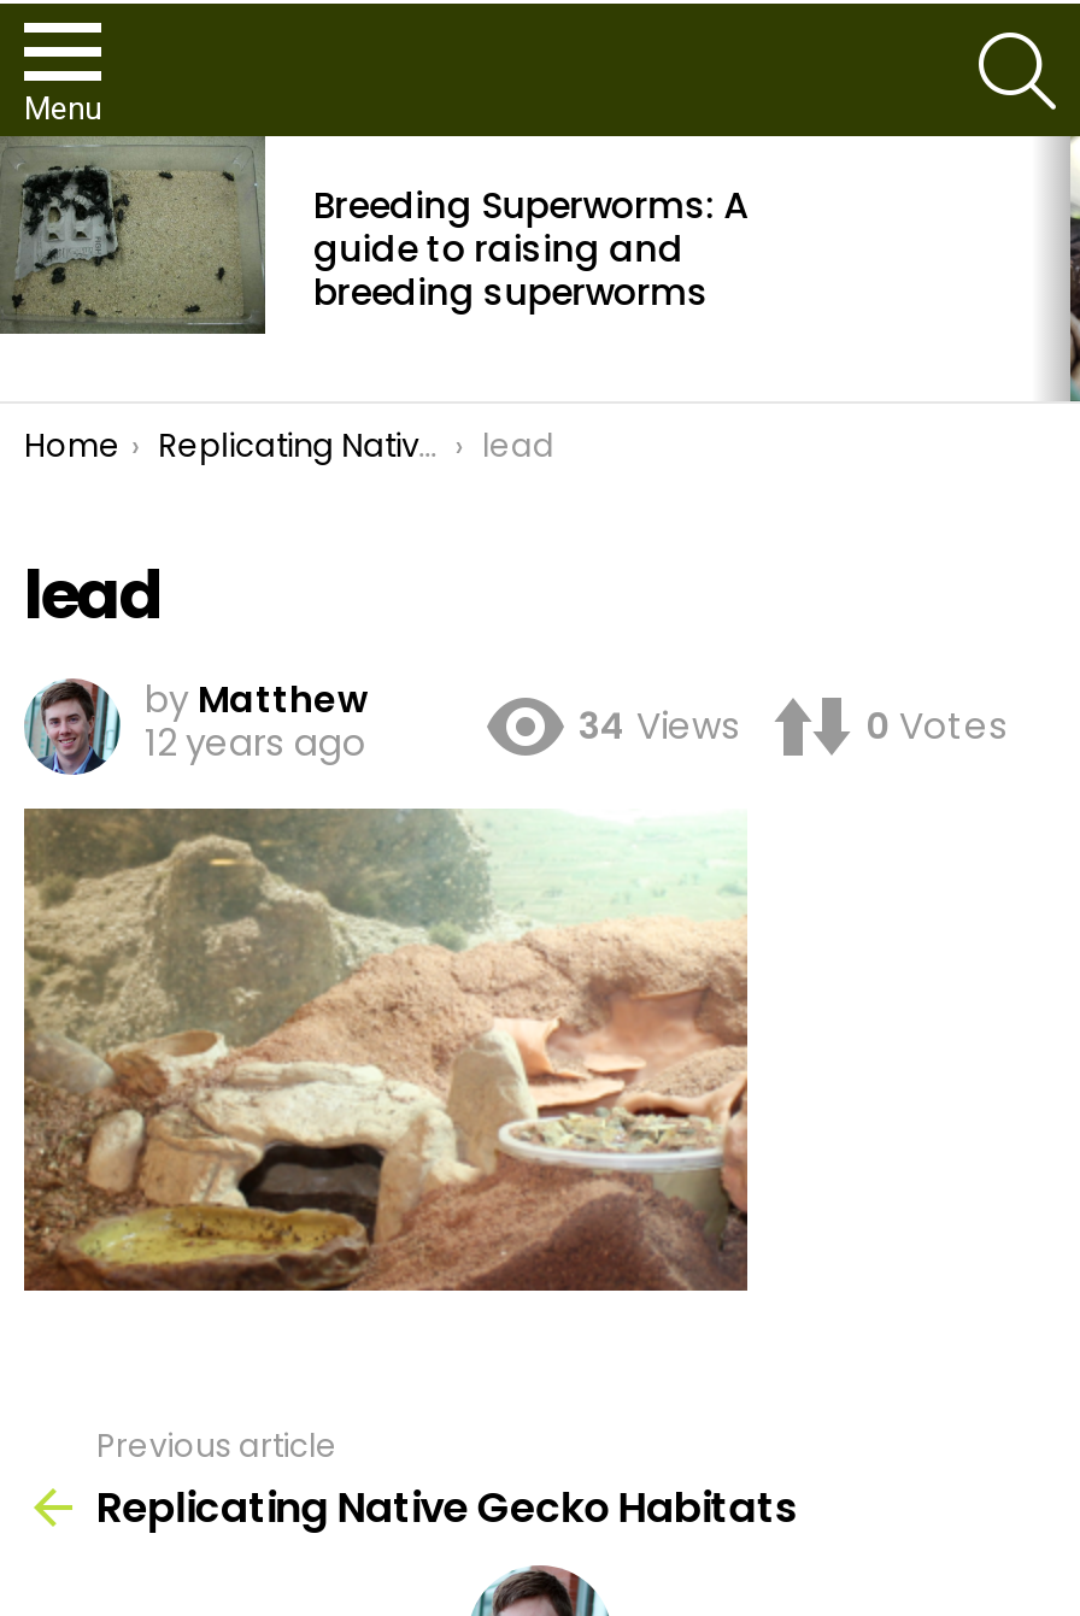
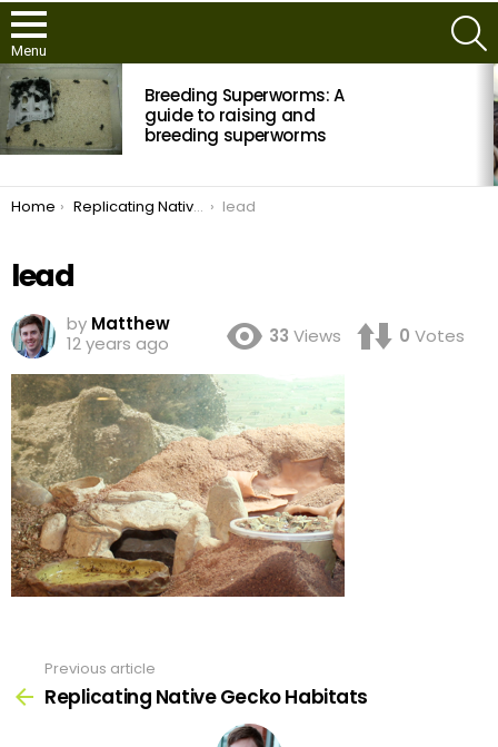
- 34 Views
+ 33 Views
